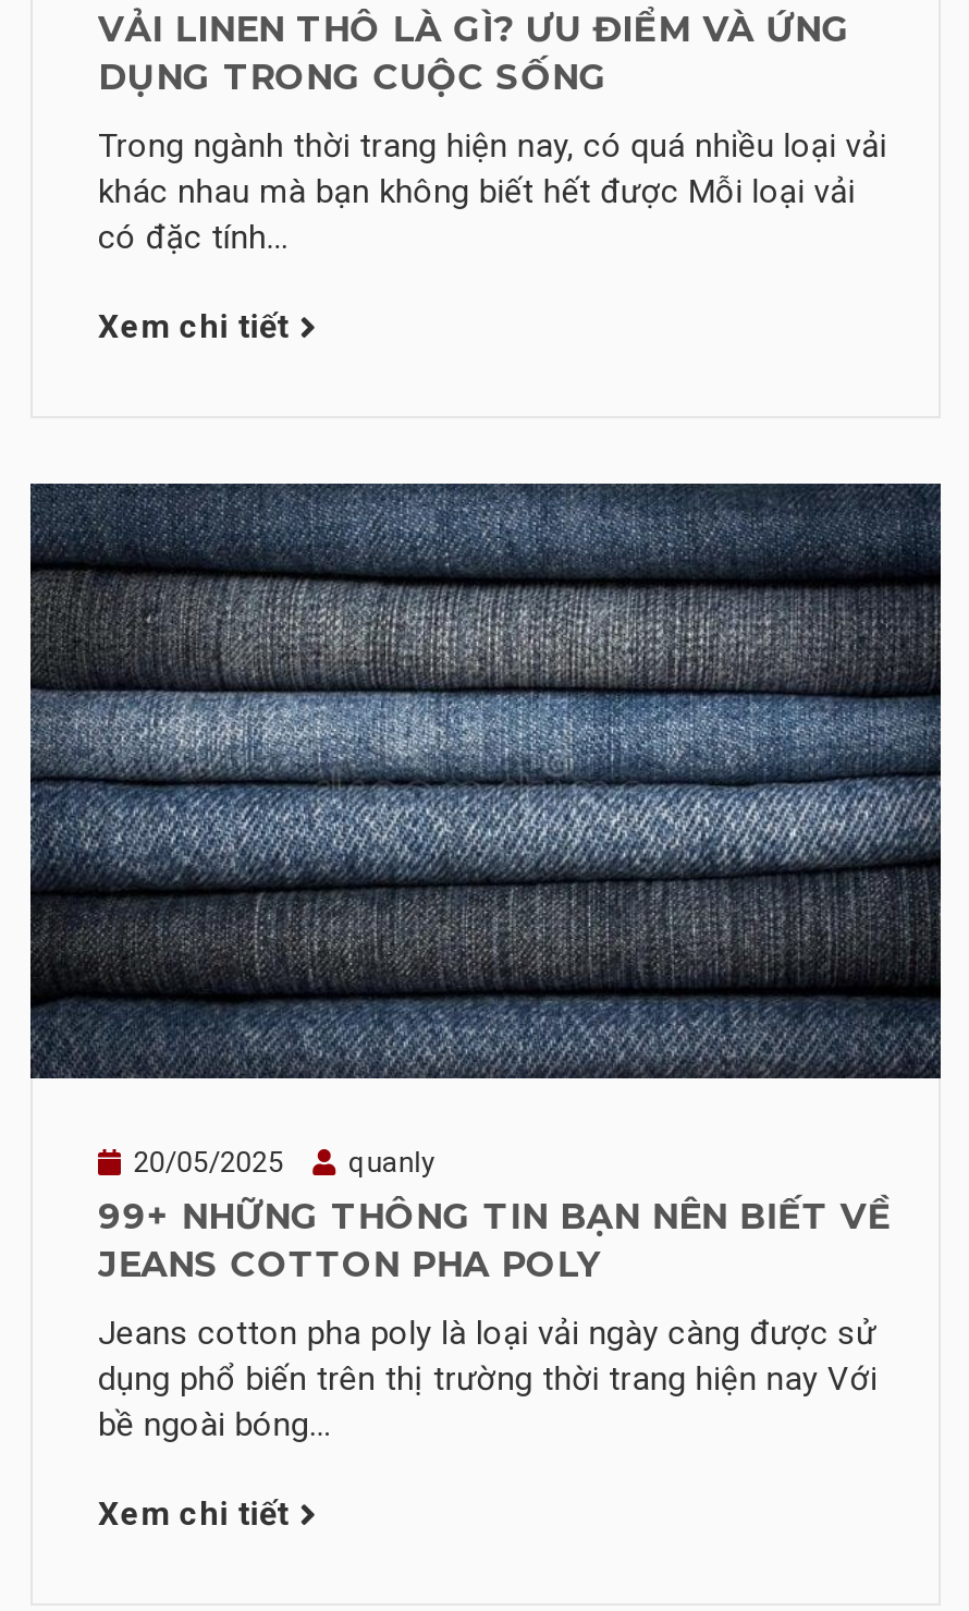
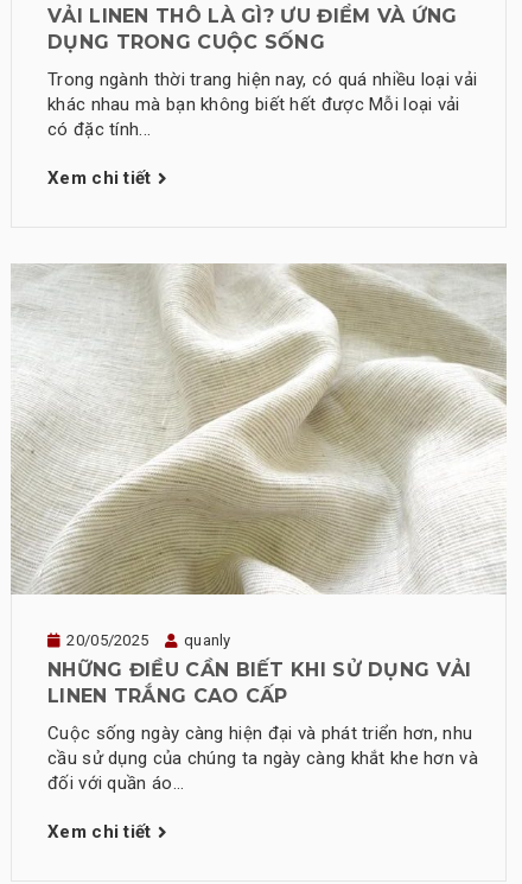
- [image]
+ [image]

- 99+ NHỮNG THÔNG TIN BẠN NÊN BIẾT VỀ
- JEANS COTTON PHA POLY
+ NHỮNG ĐIỀU CẦN BIẾT KHI SỬ DỤNG VẢI
+ LINEN TRẮNG CAO CẤP

- Jeans cotton pha poly là loại vải ngày càng được sử
- dụng phổ biến trên thị trường thời trang hiện nay Với
- bề ngoài bóng...
+ Cuộc sống ngày càng hiện đại và phát triển hơn, nhu
+ cầu sử dụng của chúng ta ngày càng khắt khe hơn và
+ đối với quần áo...
